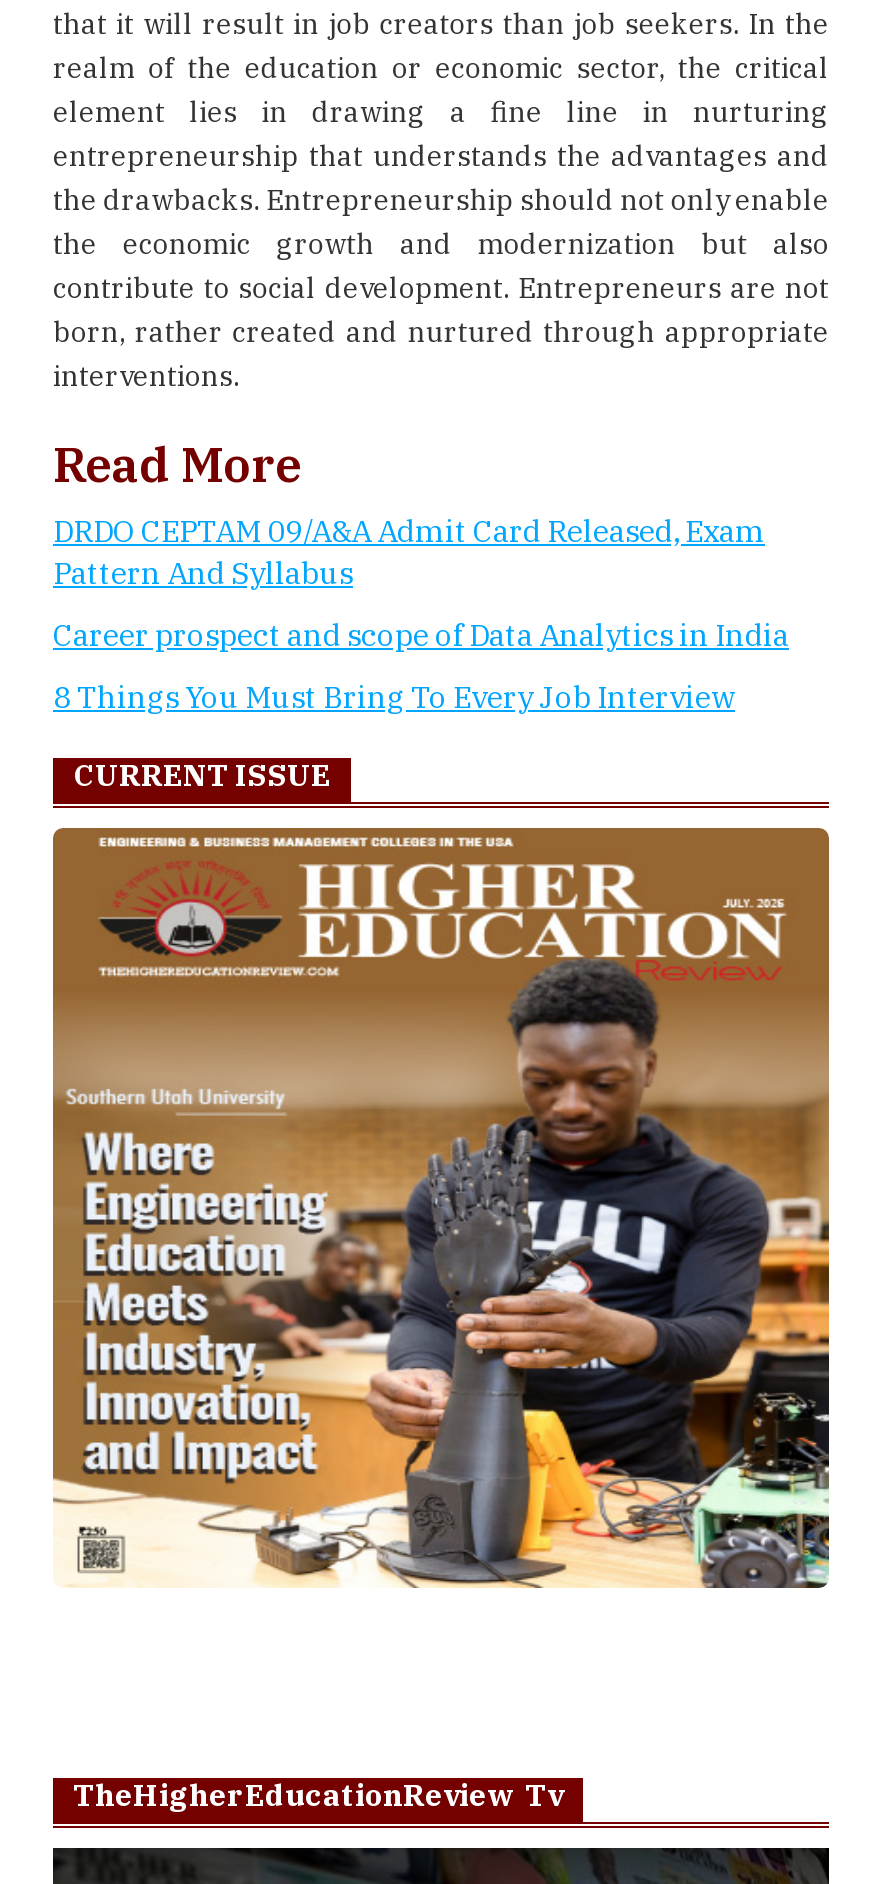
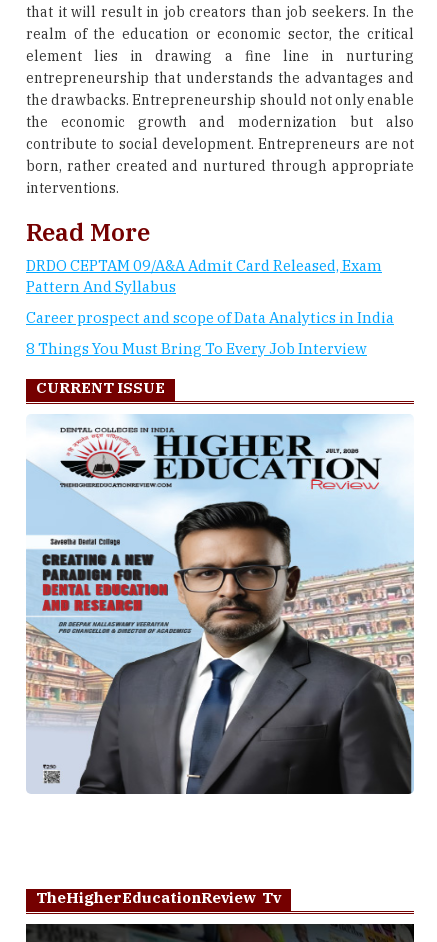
- [image]
+ [image]
